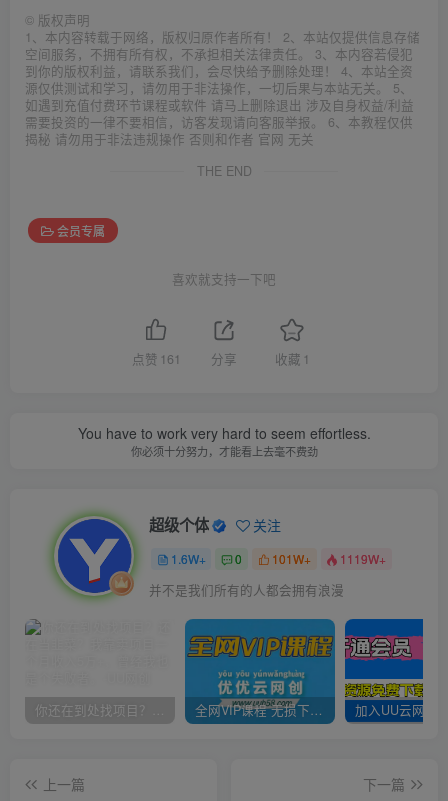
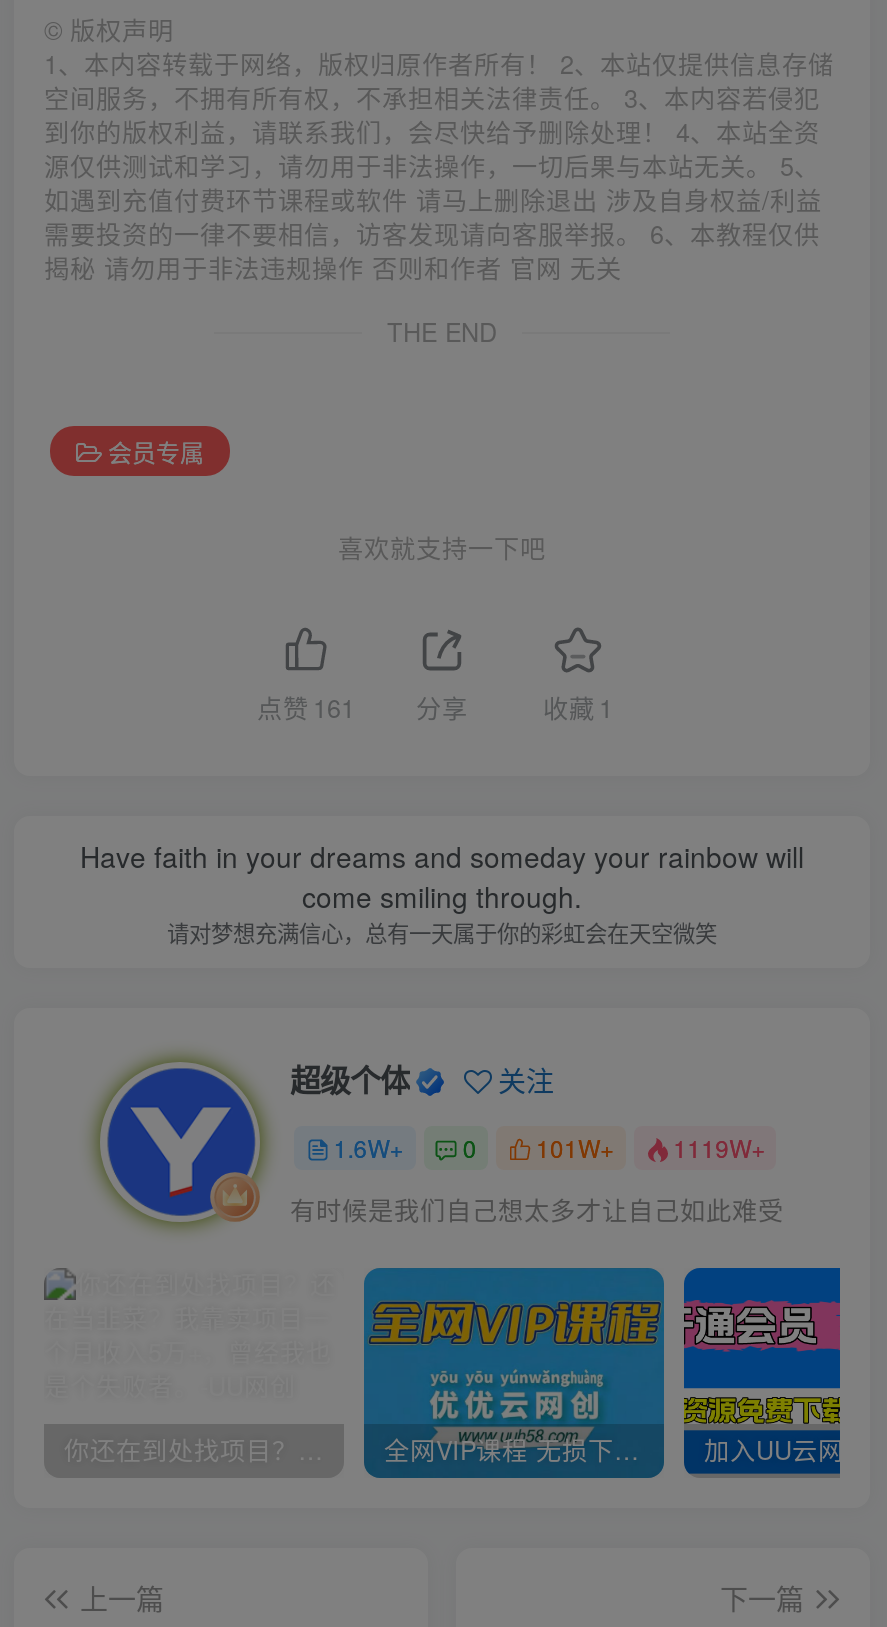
- You have to work very hard to seem effortless.
- 你必须十分努力，才能看上去毫不费劲
+ Have faith in your dreams and someday your rainbow will
+ come smiling through.
+ 请对梦想充满信心，总有一天属于你的彩虹会在天空微笑

- 并不是我们所有的人都会拥有浪漫
+ 有时候是我们自己想太多才让自己如此难受
